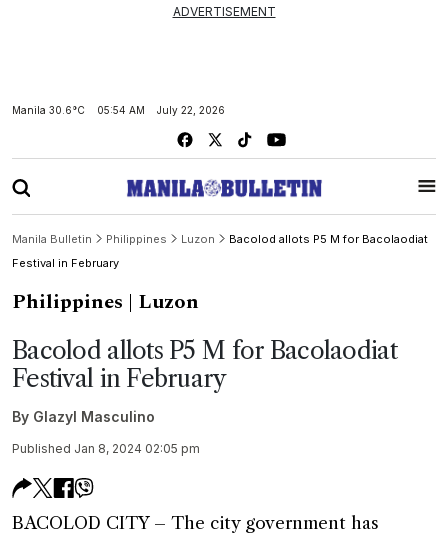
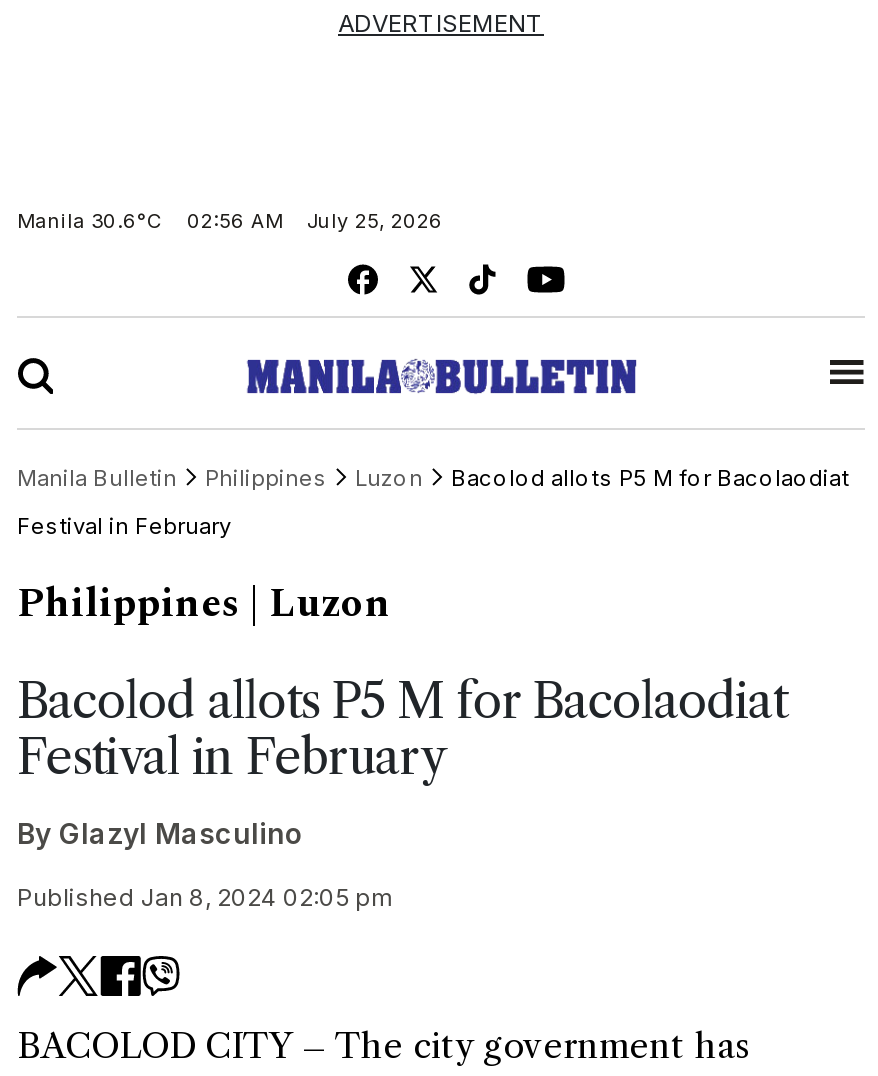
- 05:54 AM
+ 02:56 AM

- July 22, 2026
+ July 25, 2026
